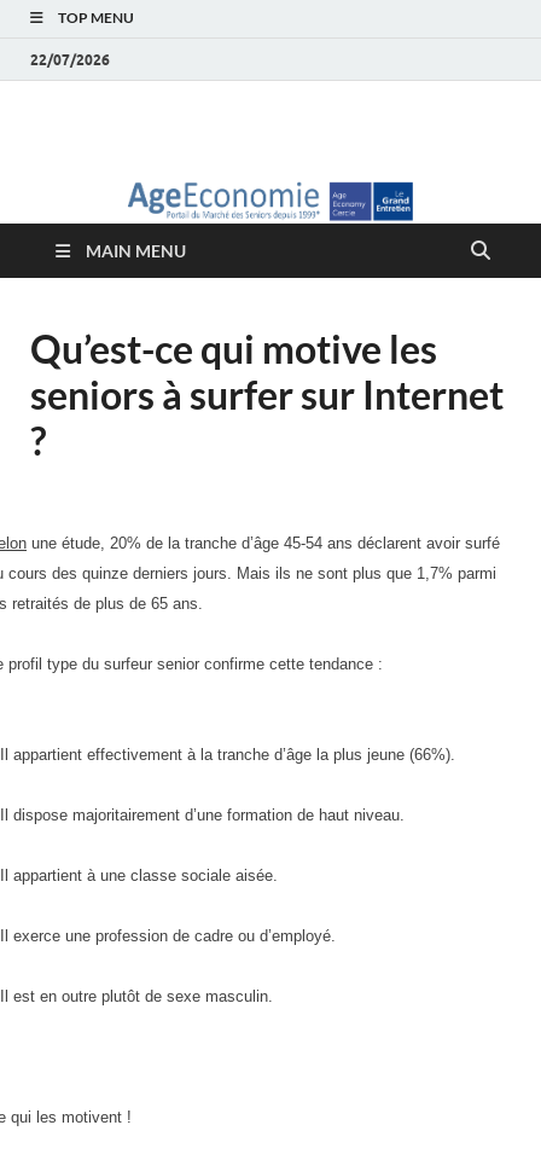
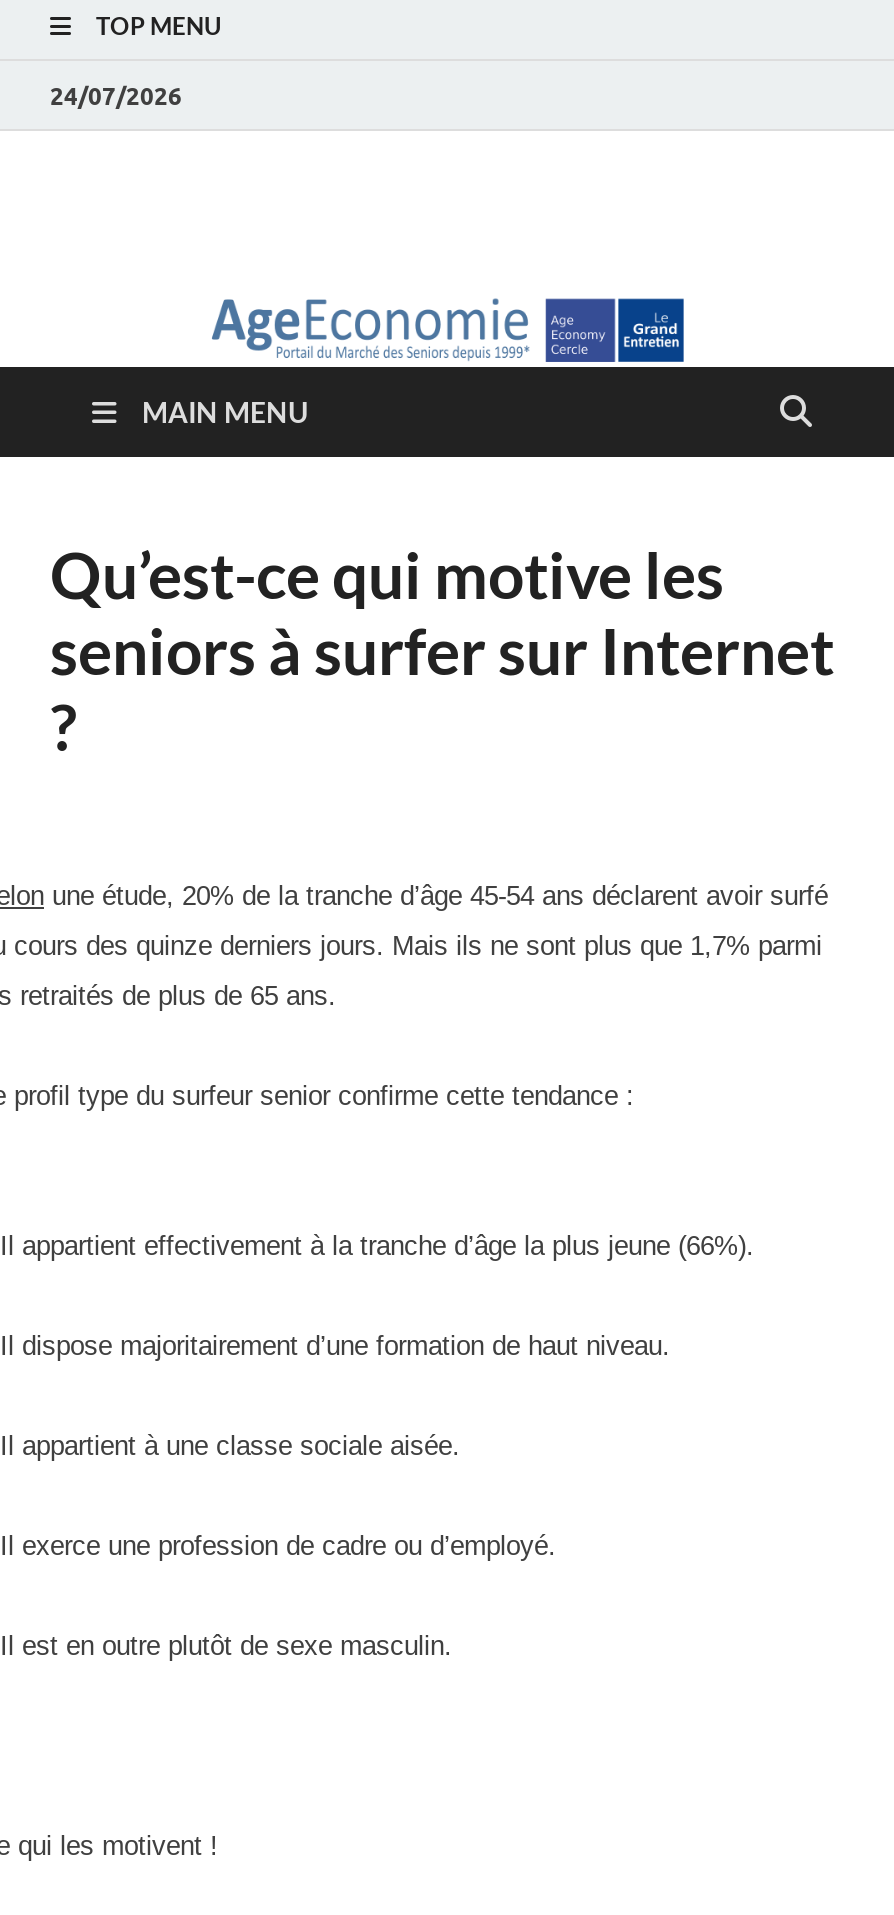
- 22/07/2026
+ 24/07/2026
